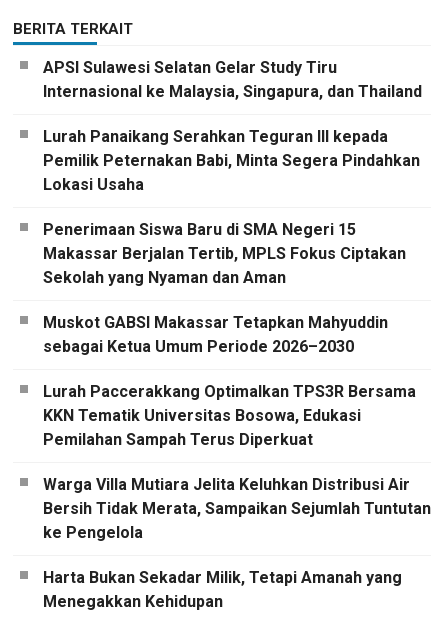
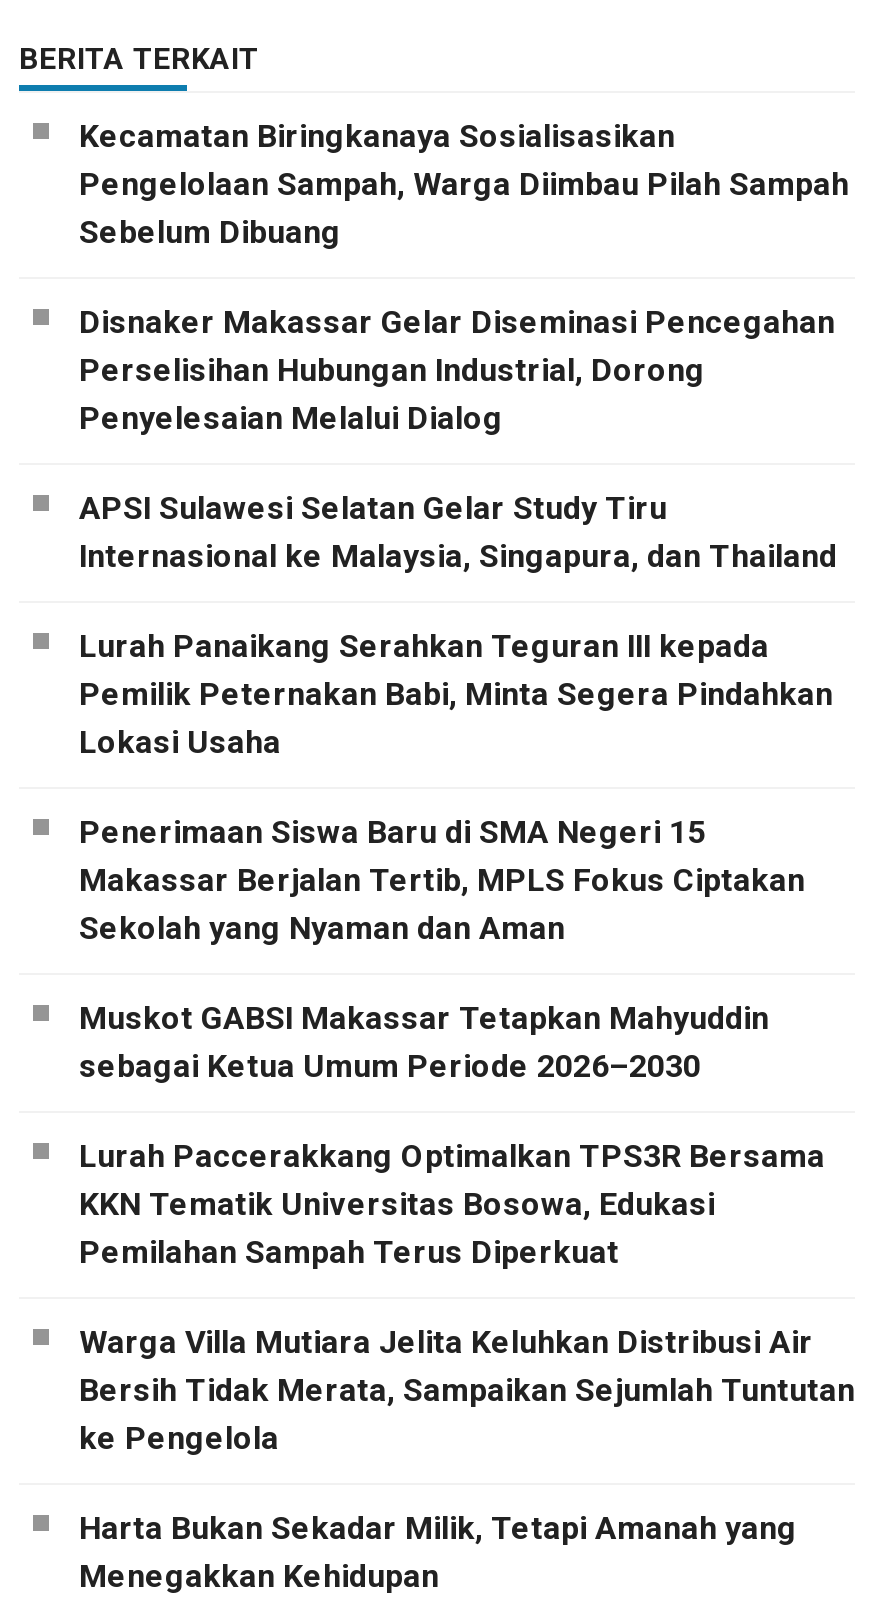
+ Kecamatan Biringkanaya Sosialisasikan
+ Pengelolaan Sampah, Warga Diimbau Pilah Sampah
+ Sebelum Dibuang
+ Disnaker Makassar Gelar Diseminasi Pencegahan
+ Perselisihan Hubungan Industrial, Dorong
+ Penyelesaian Melalui Dialog
